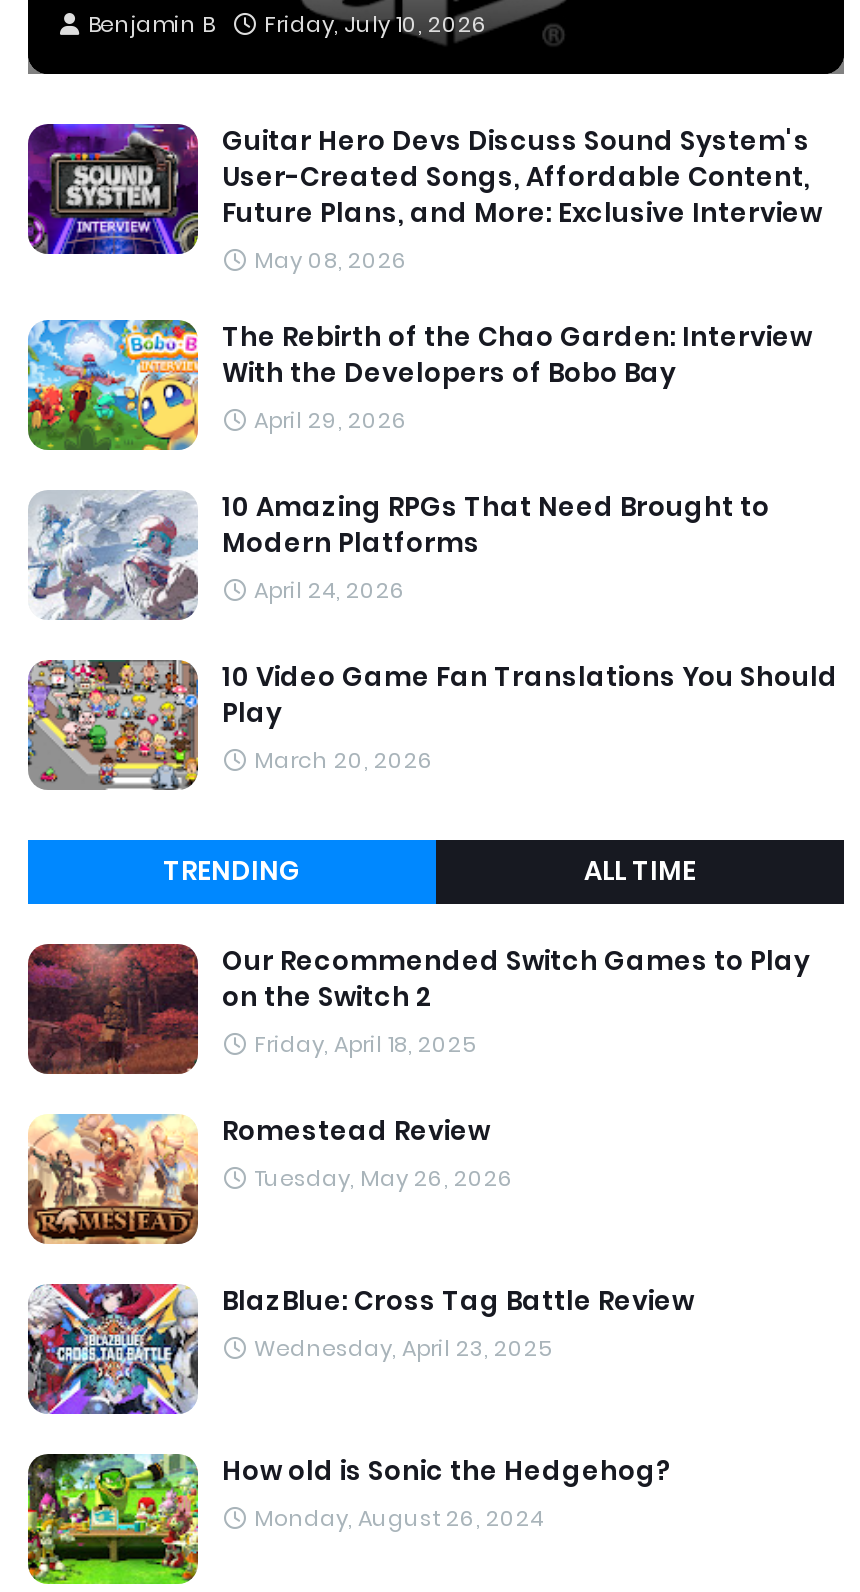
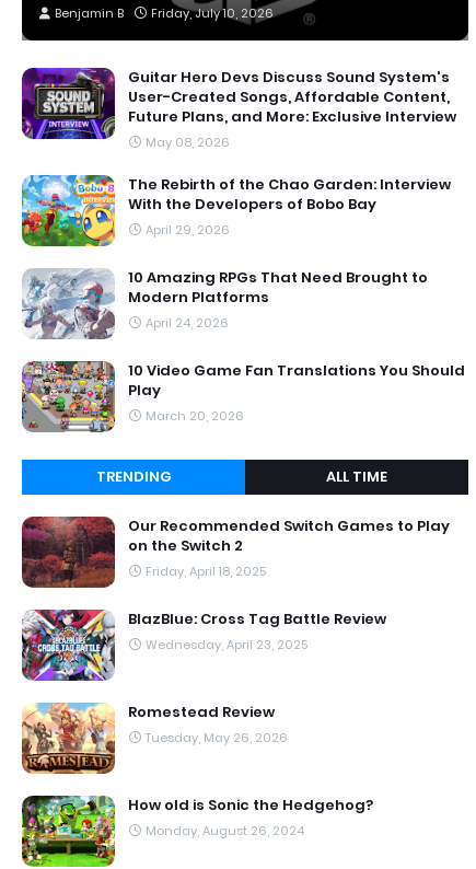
moved down: [image] | Romestead Review | Tuesday, May 26, 2026

moved up: [image] | BlazBlue: Cross Tag Battle Review | Wednesday, April 23, 2025
